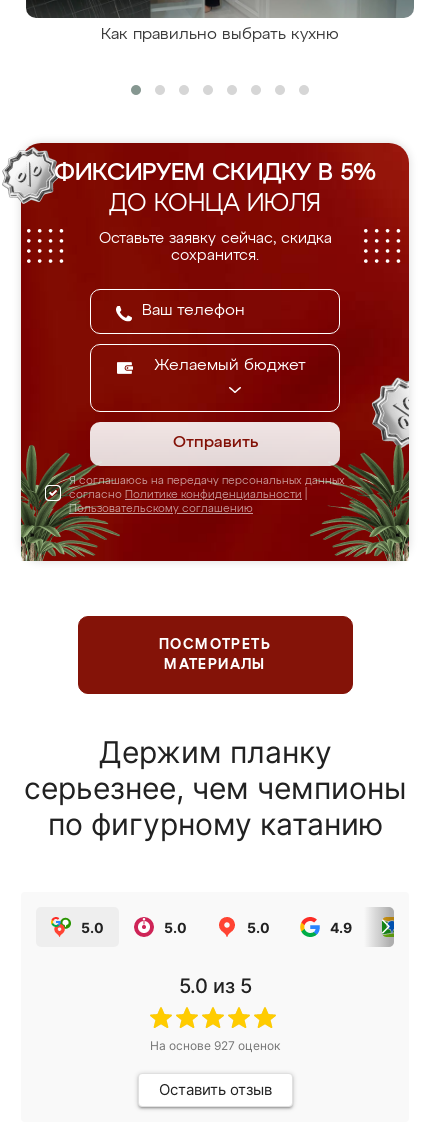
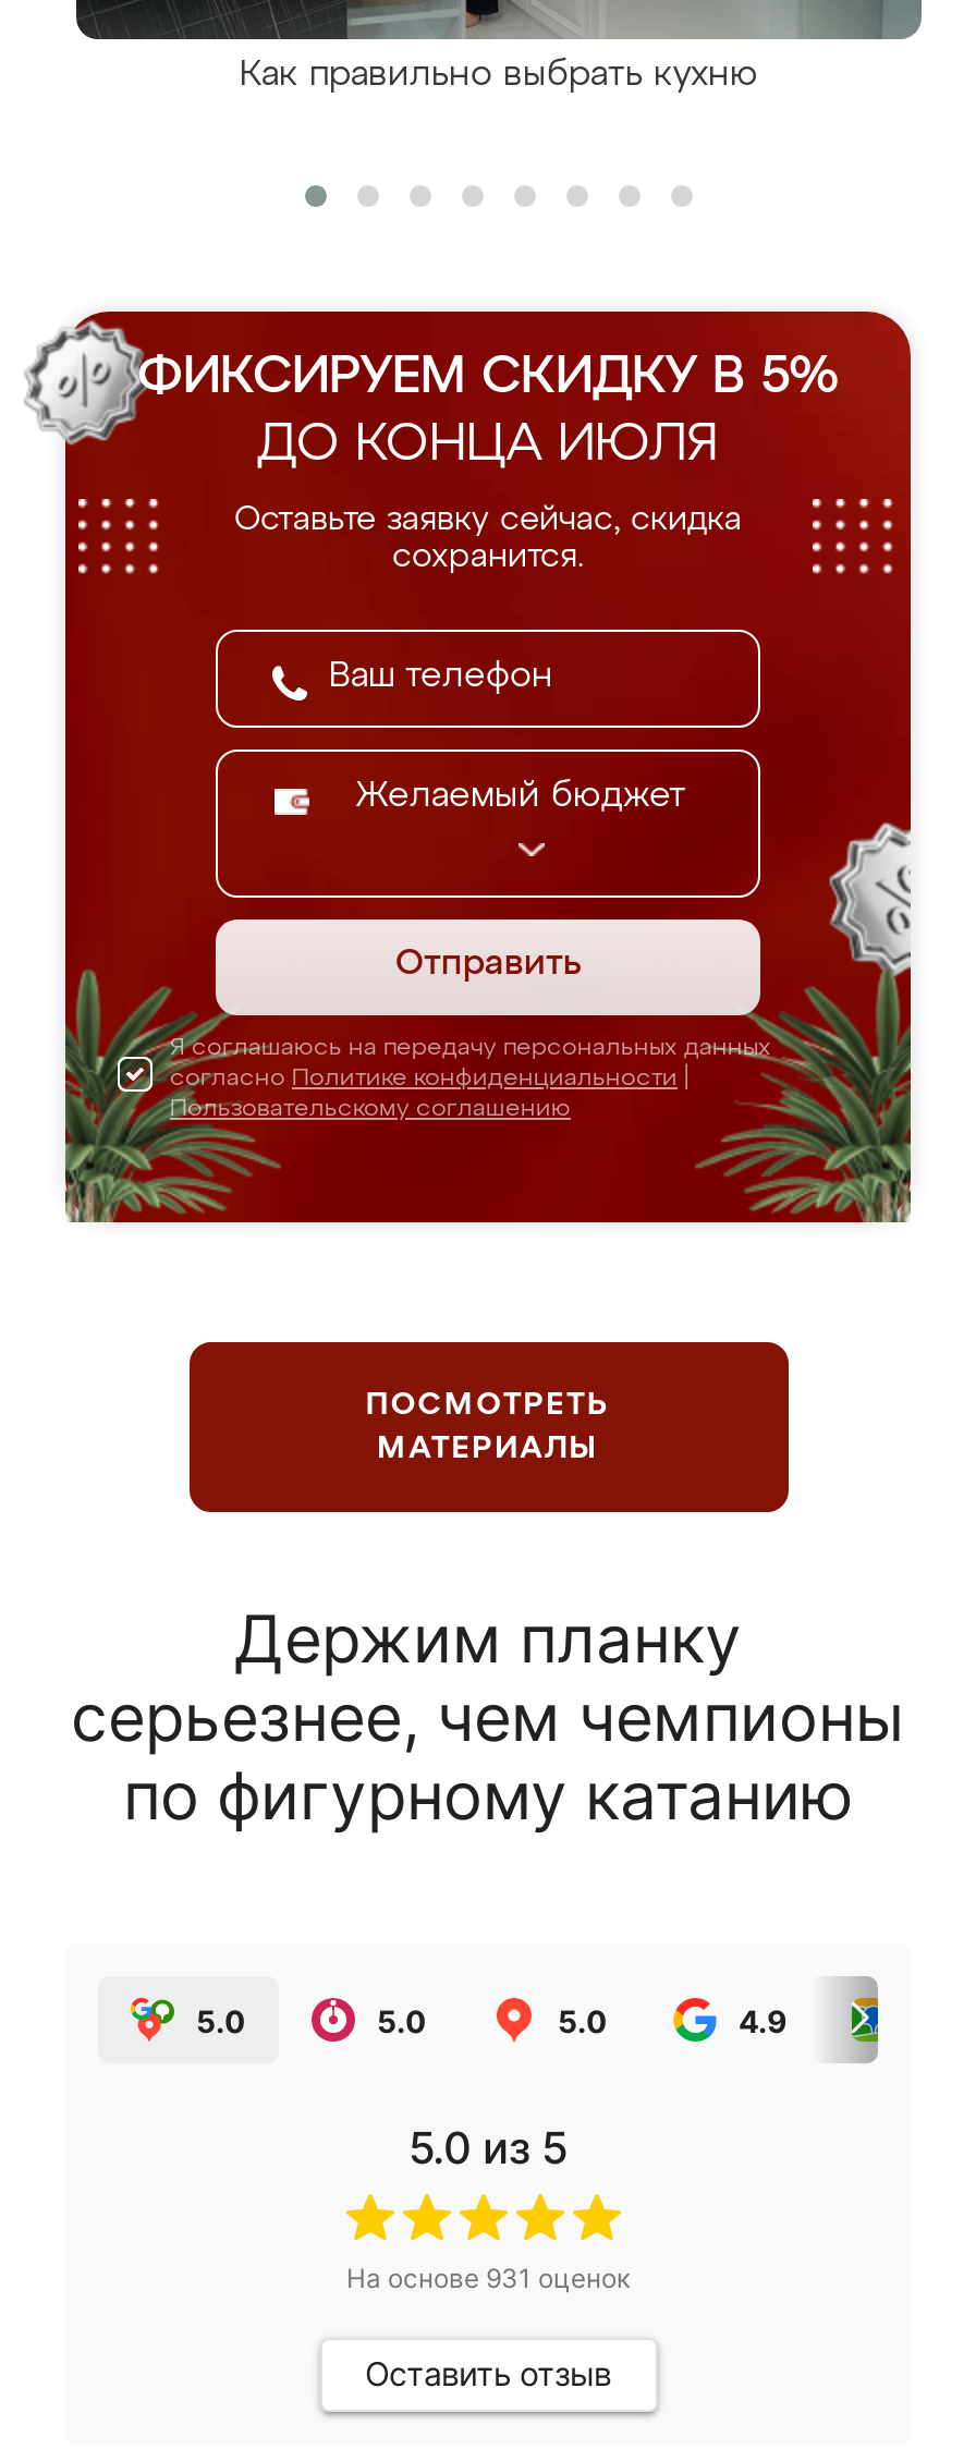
- На основе 927 оценок
+ На основе 931 оценок
